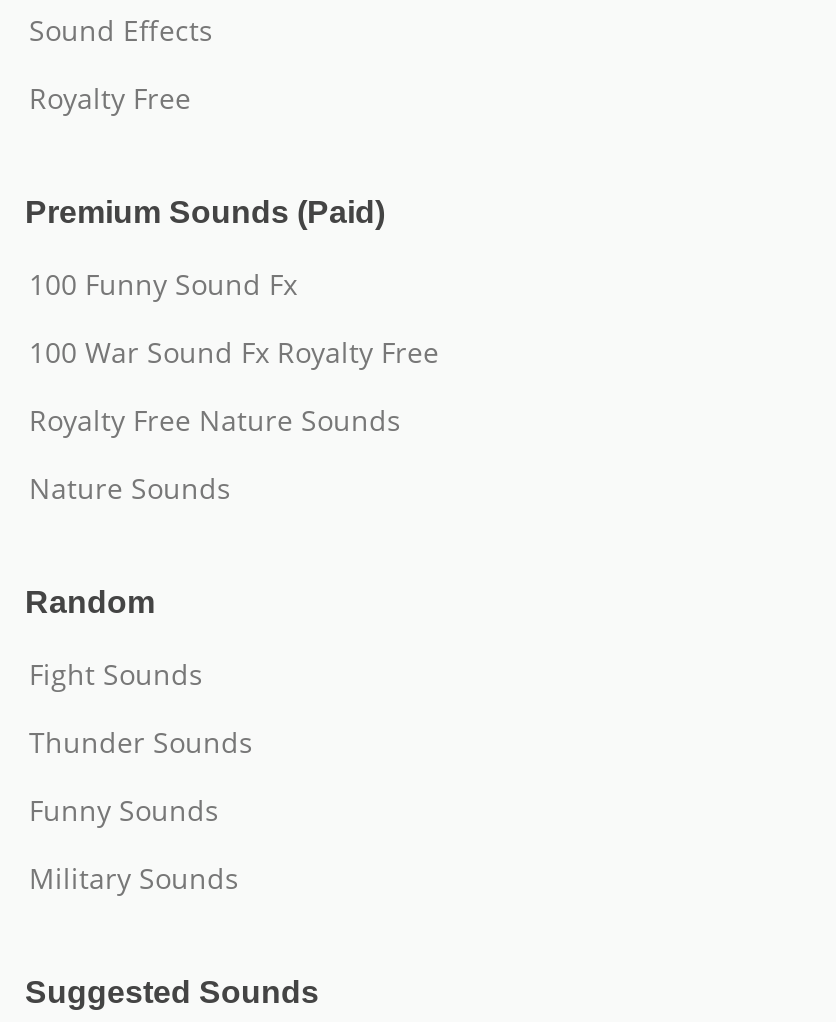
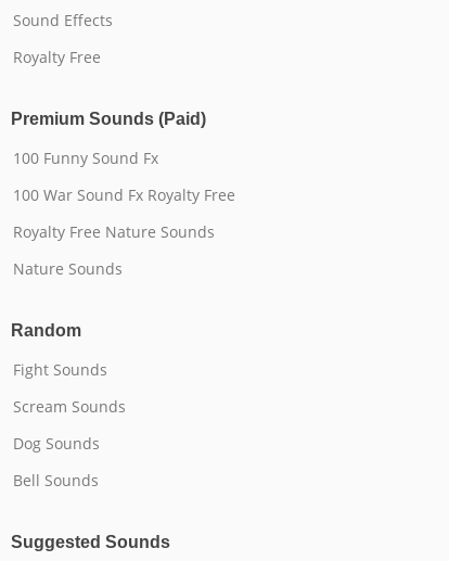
- Thunder Sounds
+ Scream Sounds

- Funny Sounds
+ Dog Sounds

- Military Sounds
+ Bell Sounds
